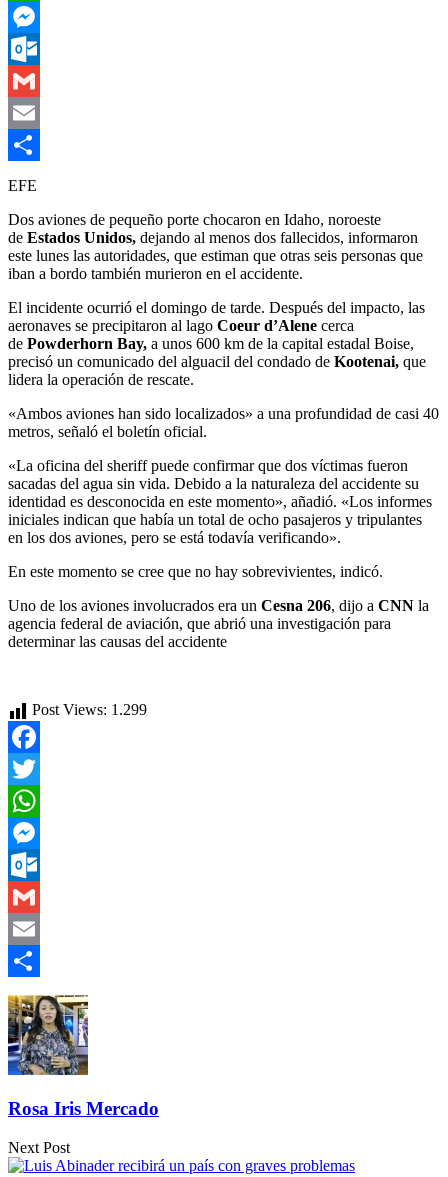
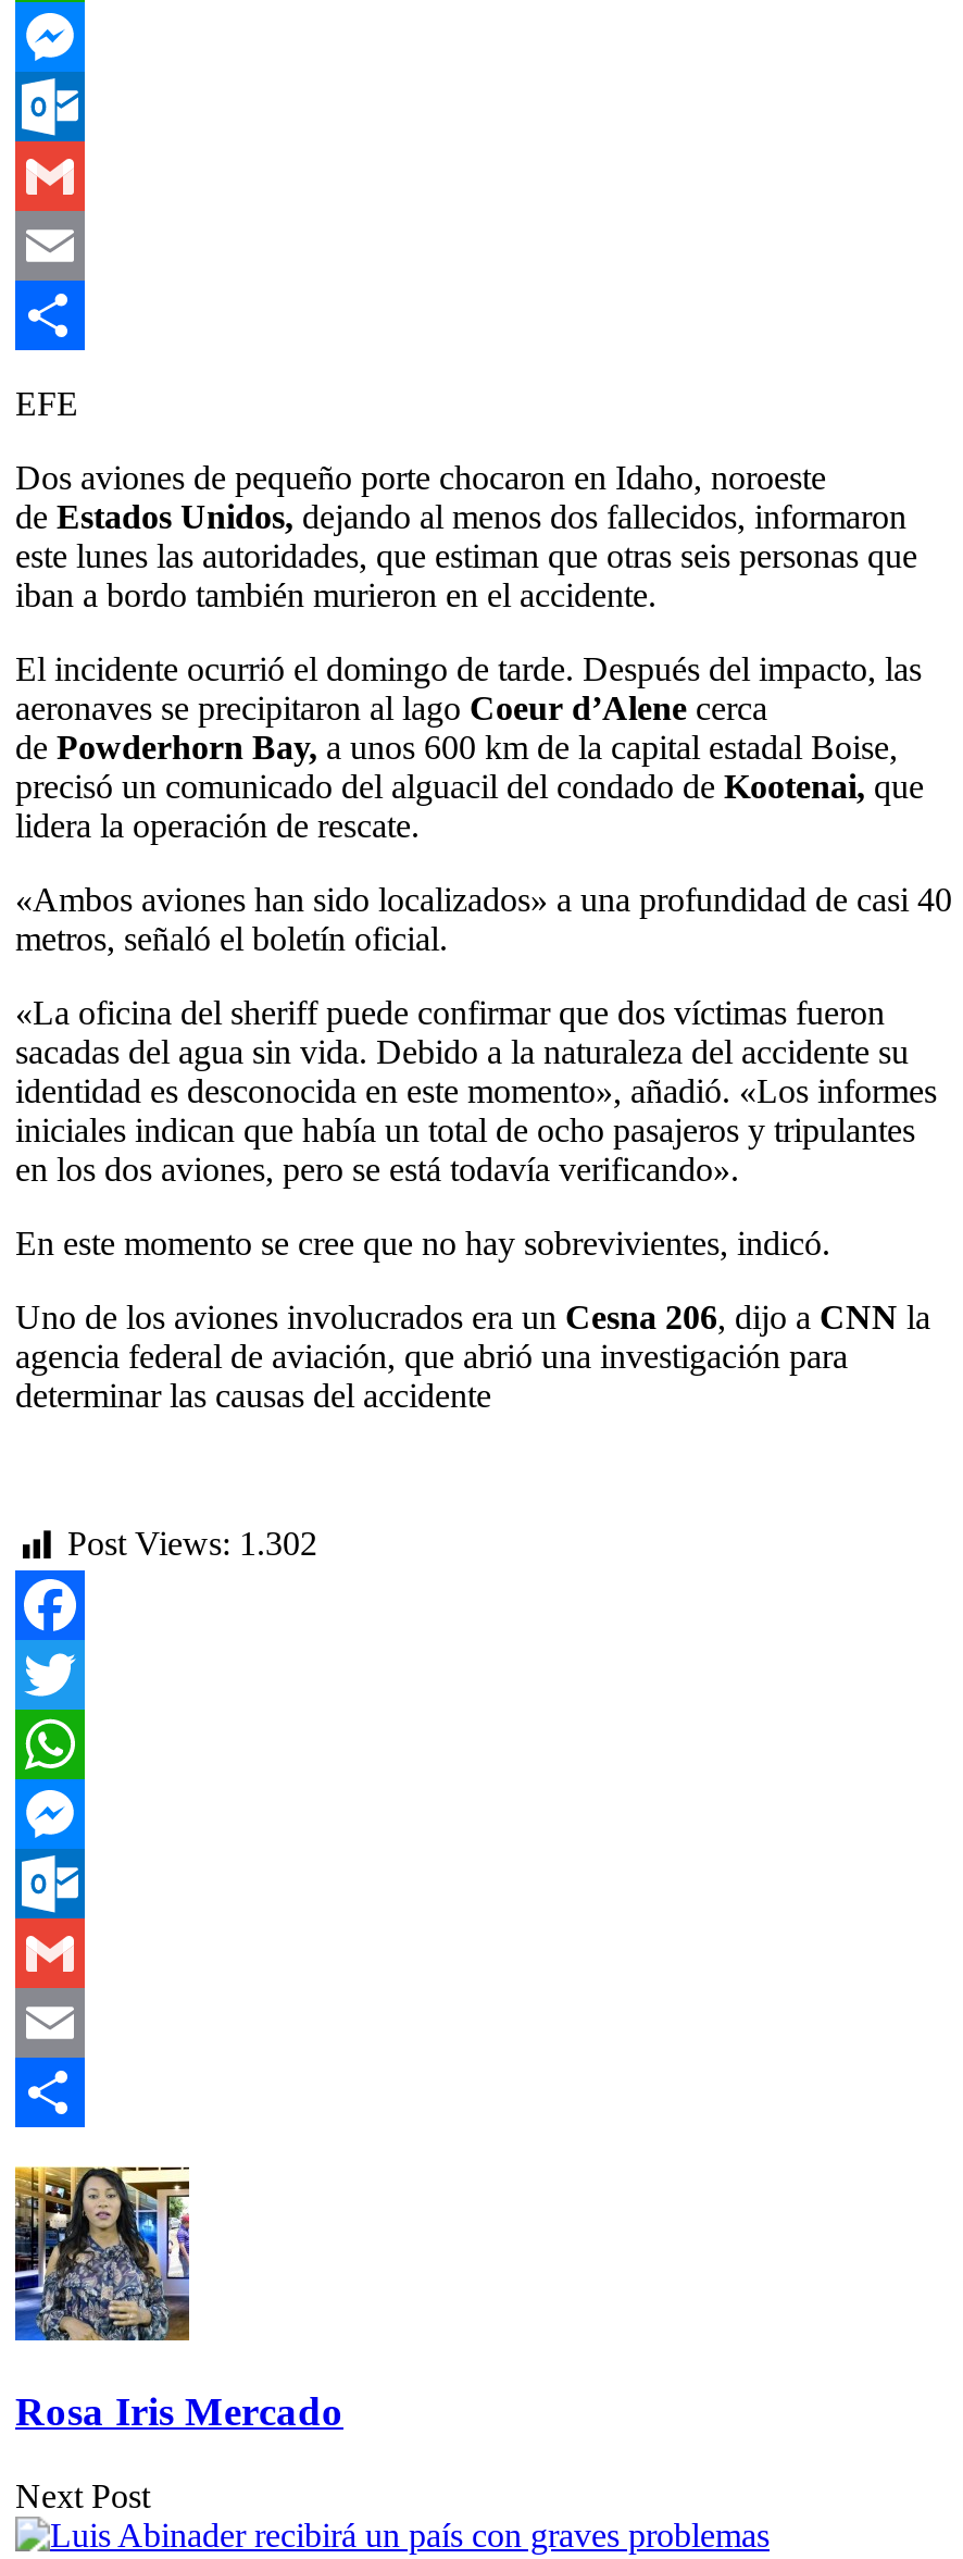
- Post Views: 1.299
+ Post Views: 1.302
